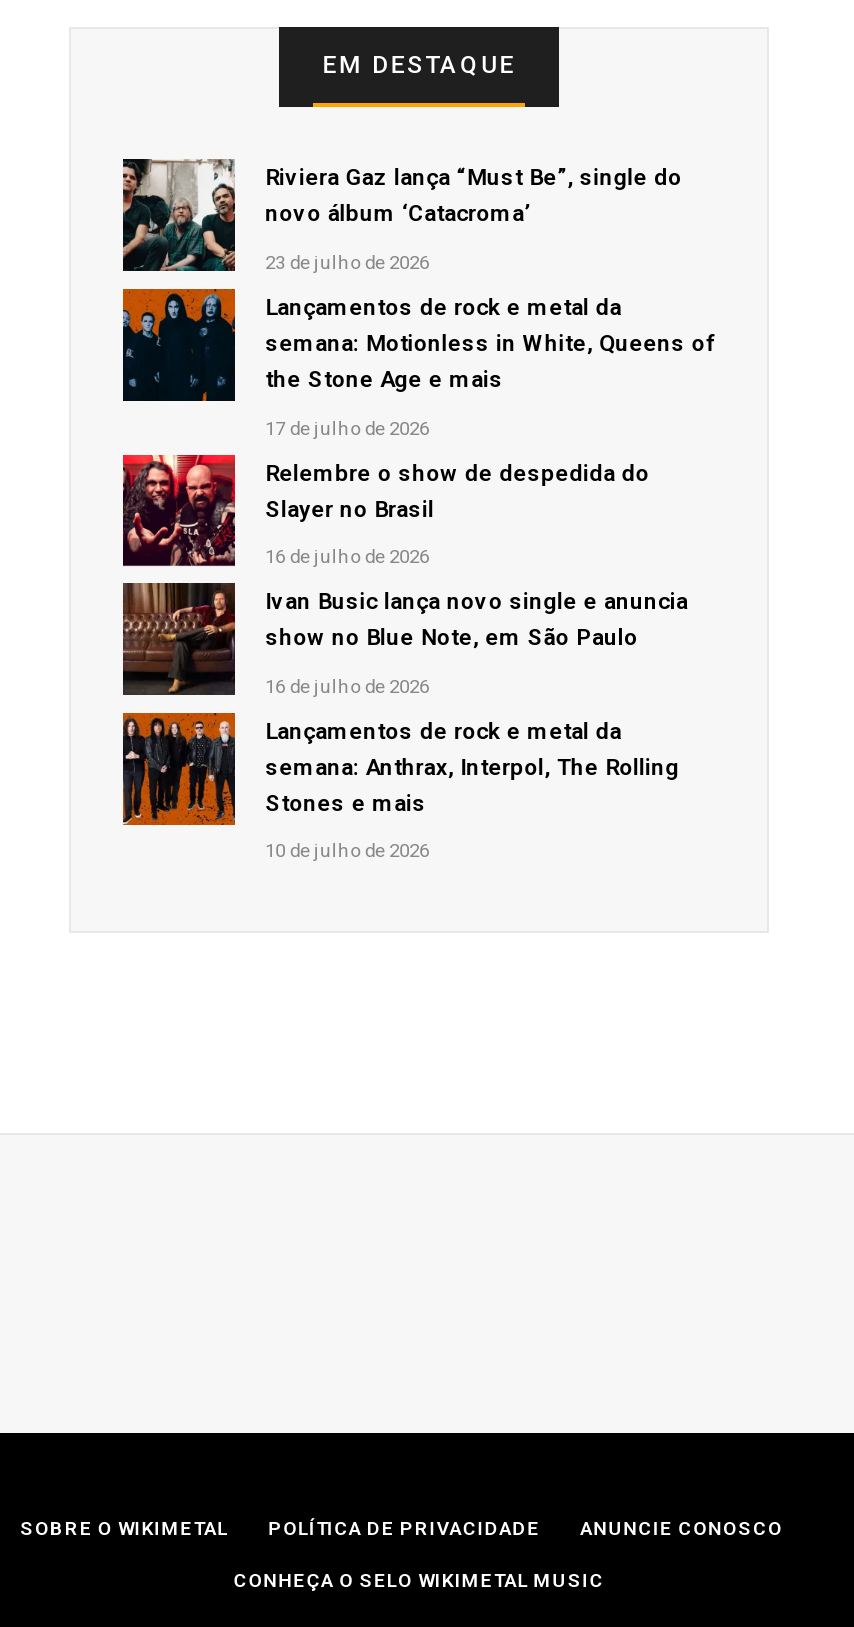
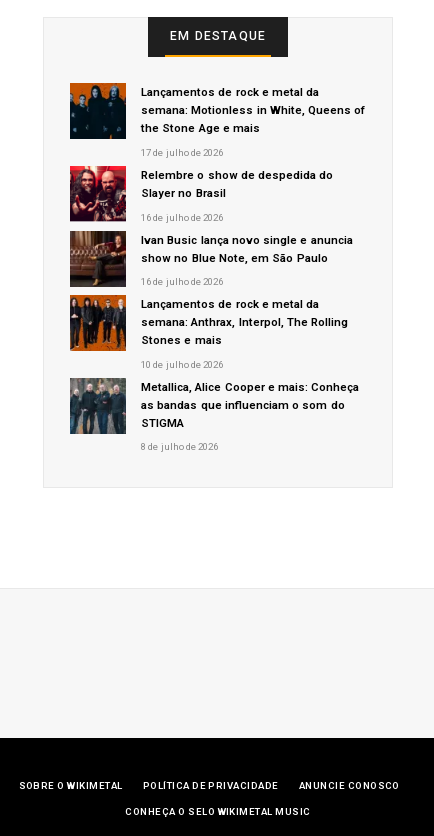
- [image]
- Riviera Gaz lança “Must Be”, single do
- novo álbum ‘Catacroma’
- 23 de julho de 2026

moved up: [image] | Lançamentos de rock e metal da | semana: Motionless in White, Queens of | ... | Stones e mais | 10 de julho de 2026

+ [image]
+ Metallica, Alice Cooper e mais: Conheça
+ as bandas que influenciam o som do
+ STIGMA
+ 8 de julho de 2026
